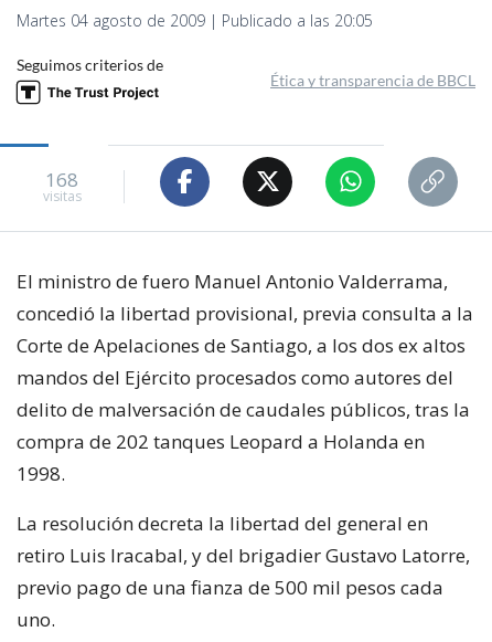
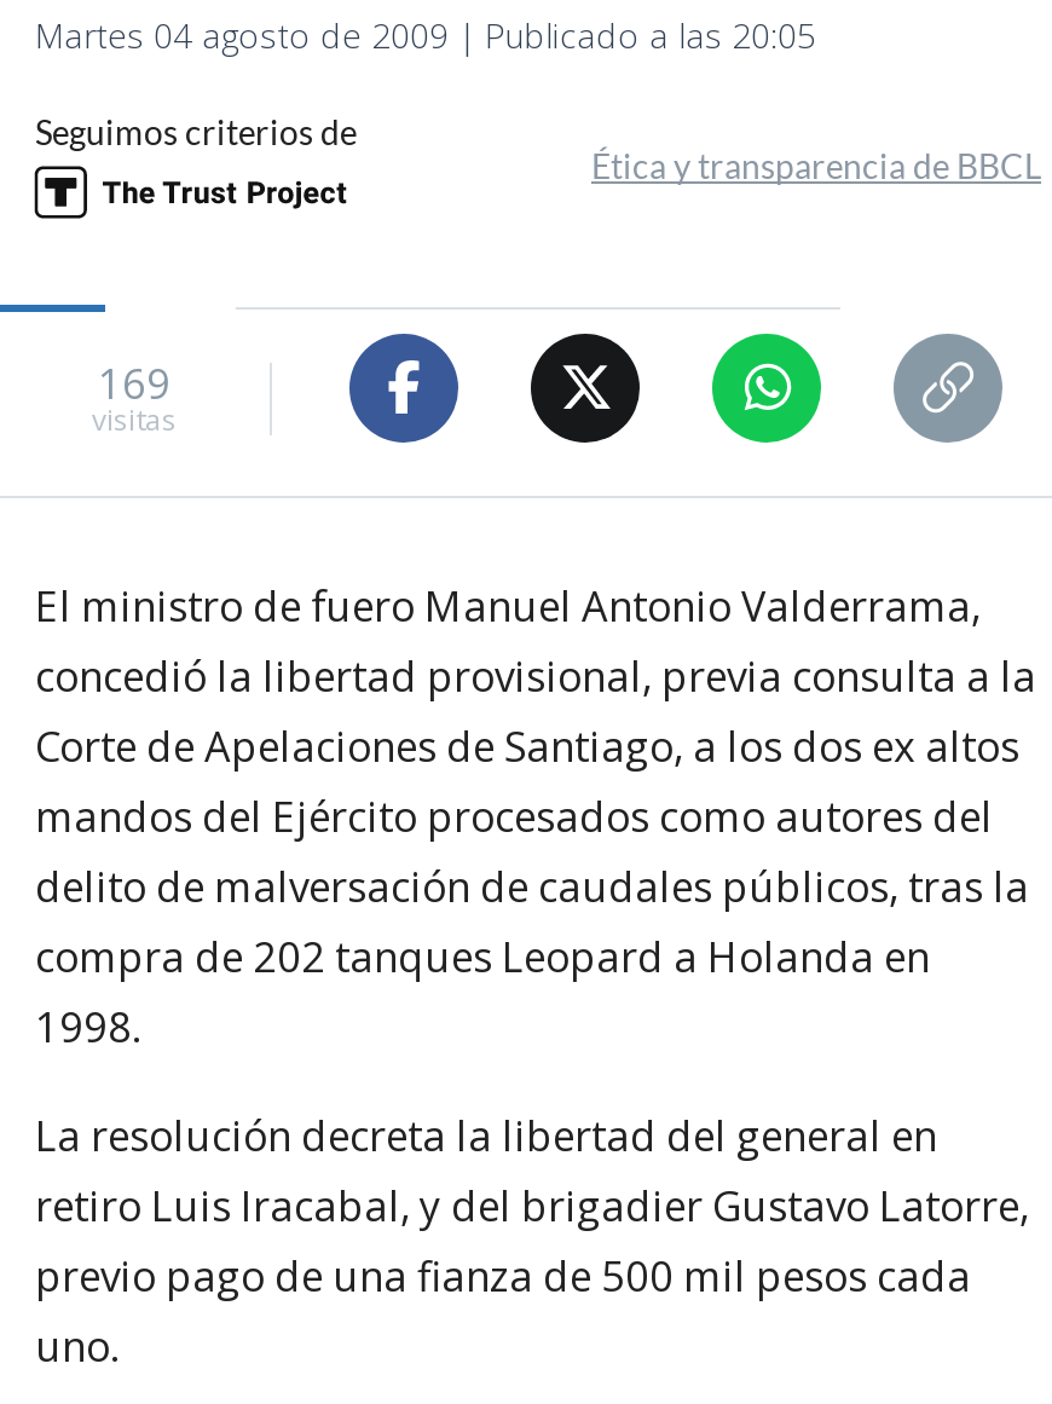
- 168
+ 169
